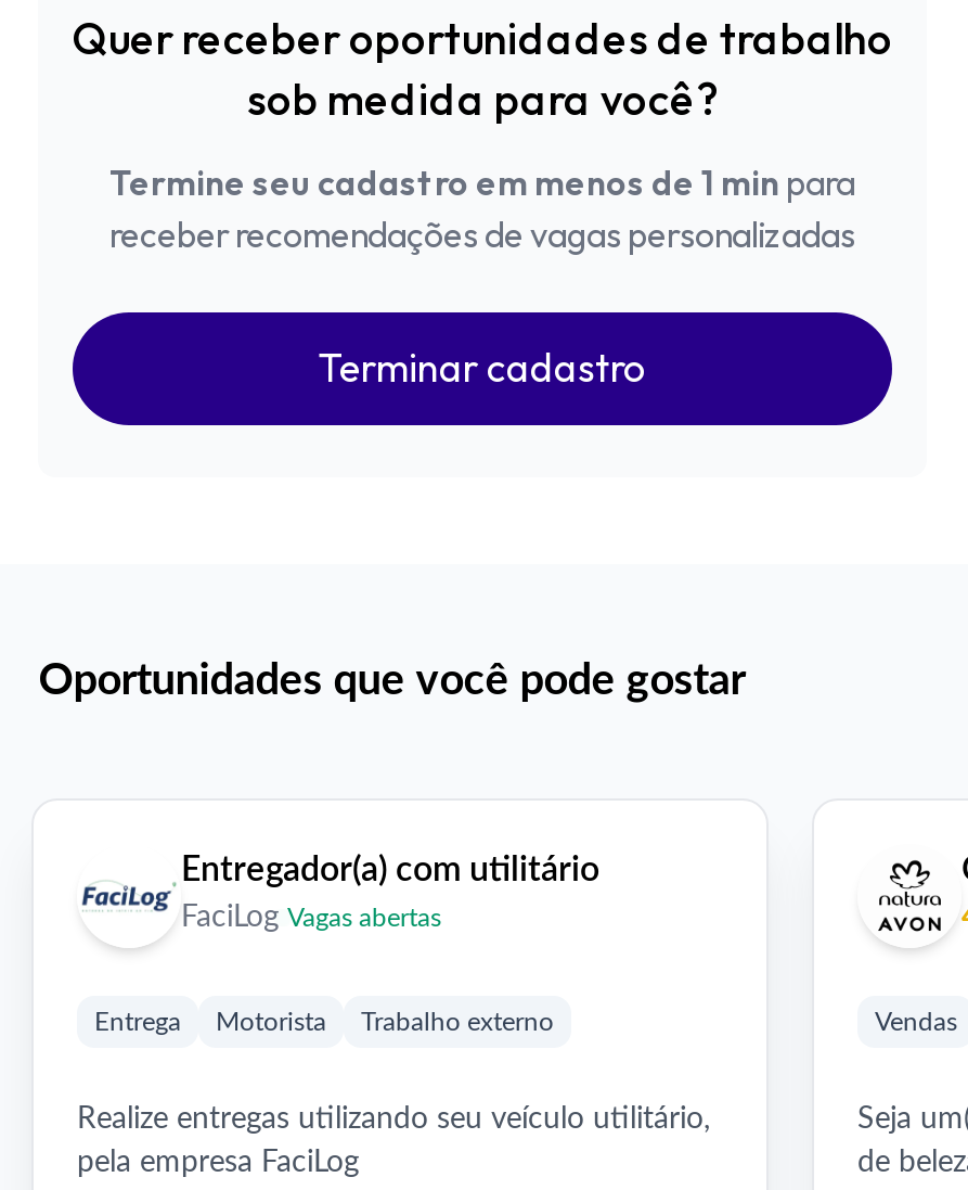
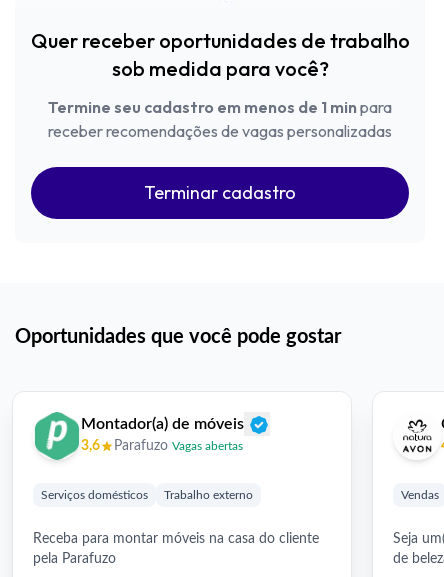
- [image]
- Entregador(a) com utilitário
- FaciLog Vagas abertas
+ [image]
+ Montador(a) de móveis
+ 3,6
+ Parafuzo Vagas abertas

- Entrega
- Motorista
+ Serviços domésticos

- Realize entregas utilizando seu veículo utilitário,
- pela empresa FaciLog
+ Receba para montar móveis na casa do cliente
+ pela Parafuzo
